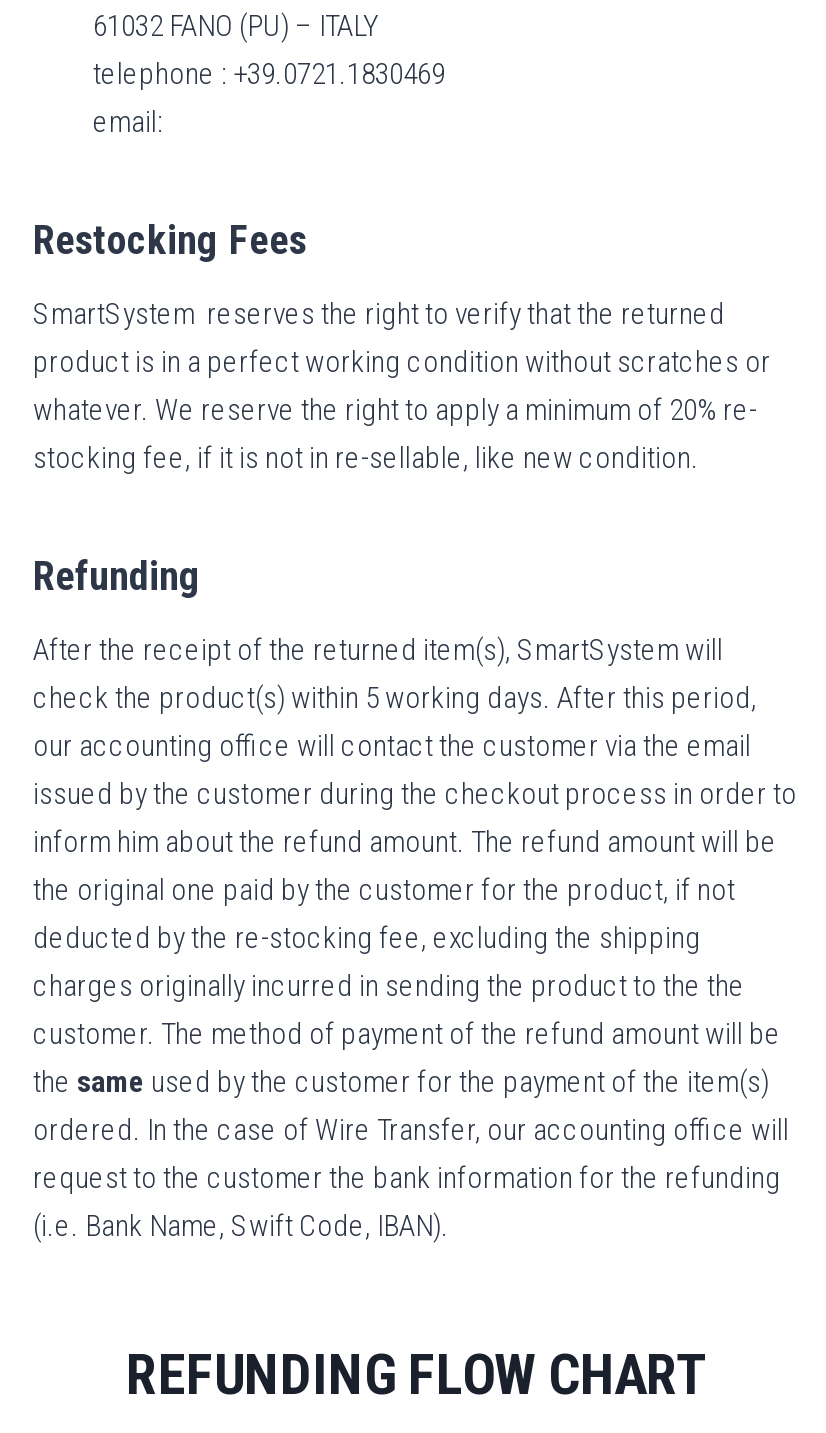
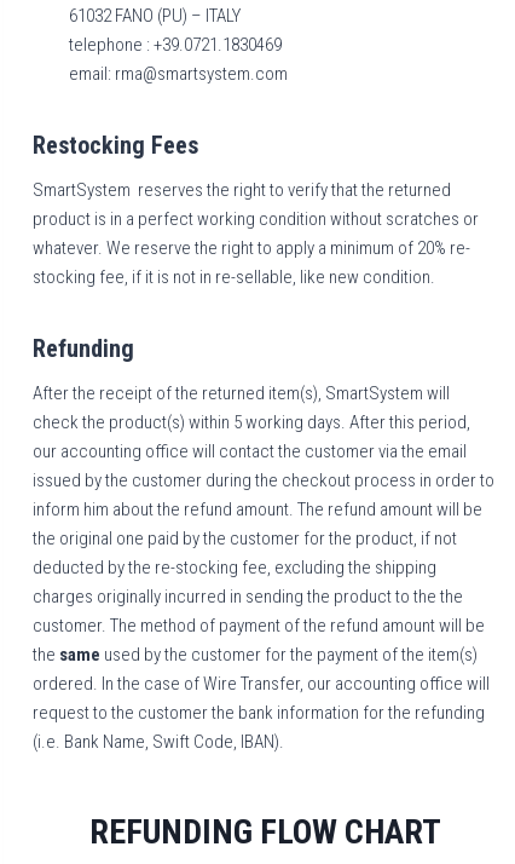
- email:
+ email: rma@smartsystem.com
